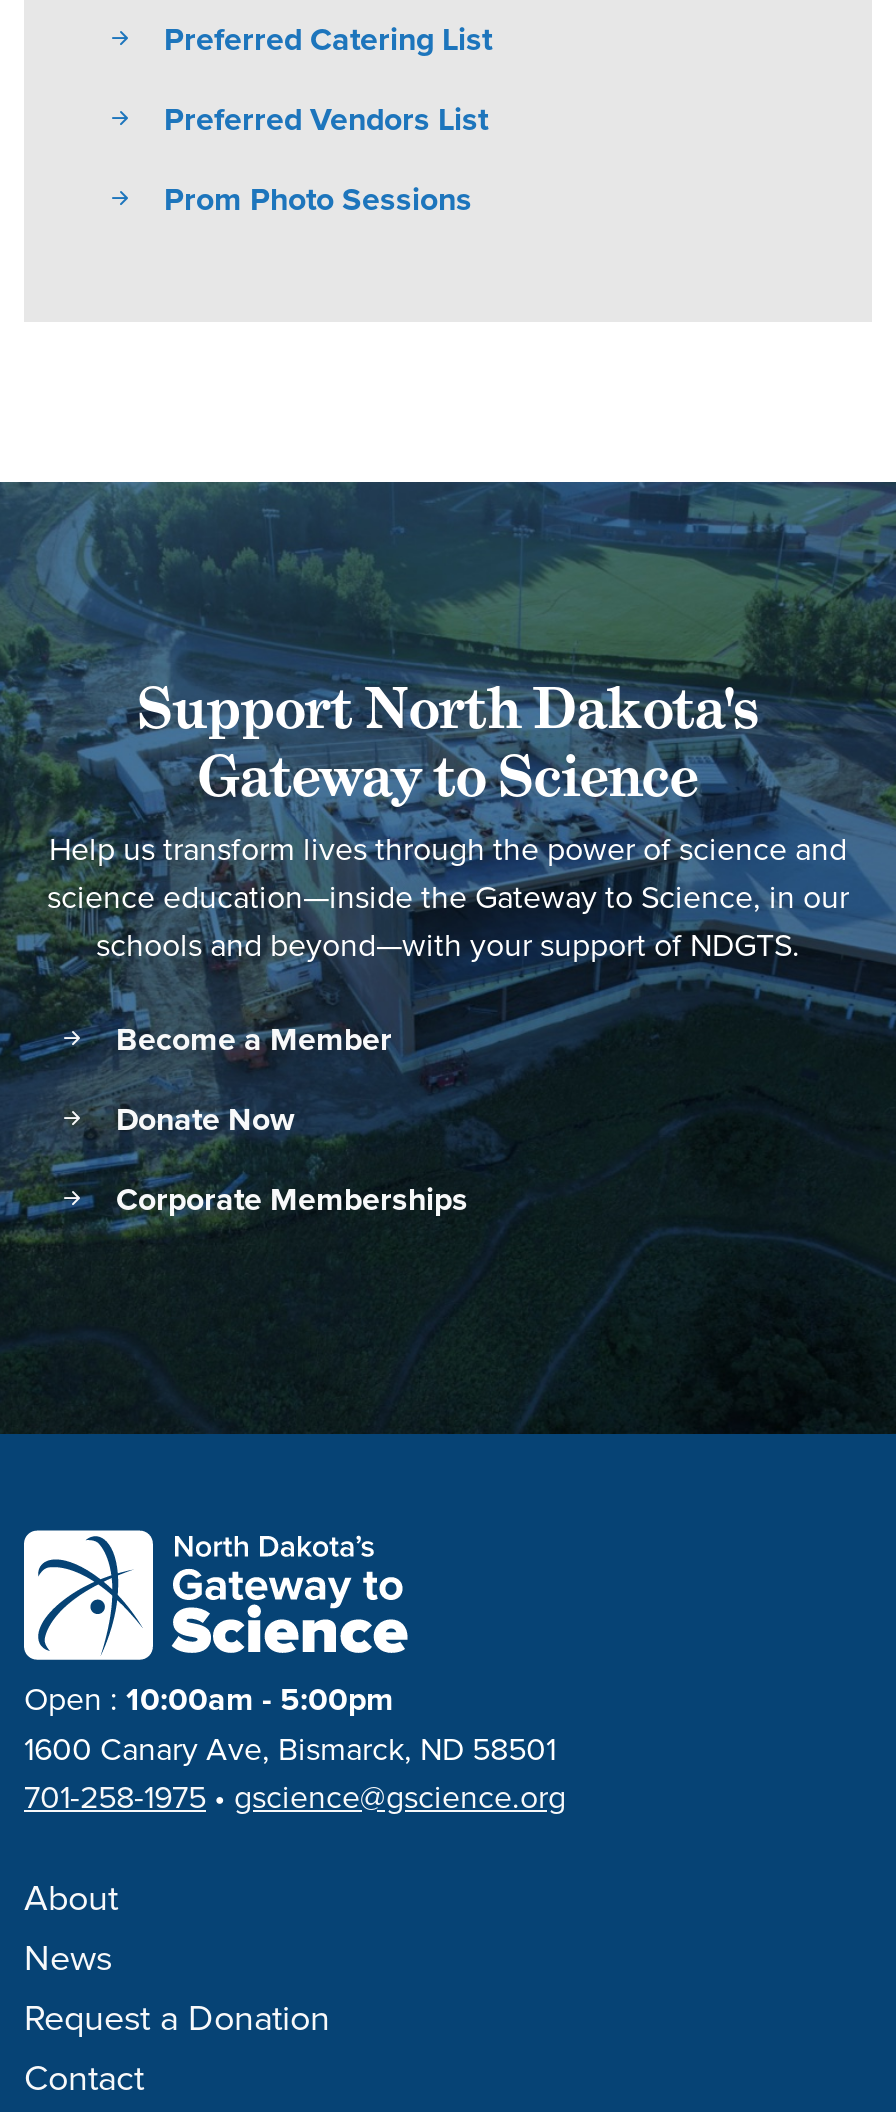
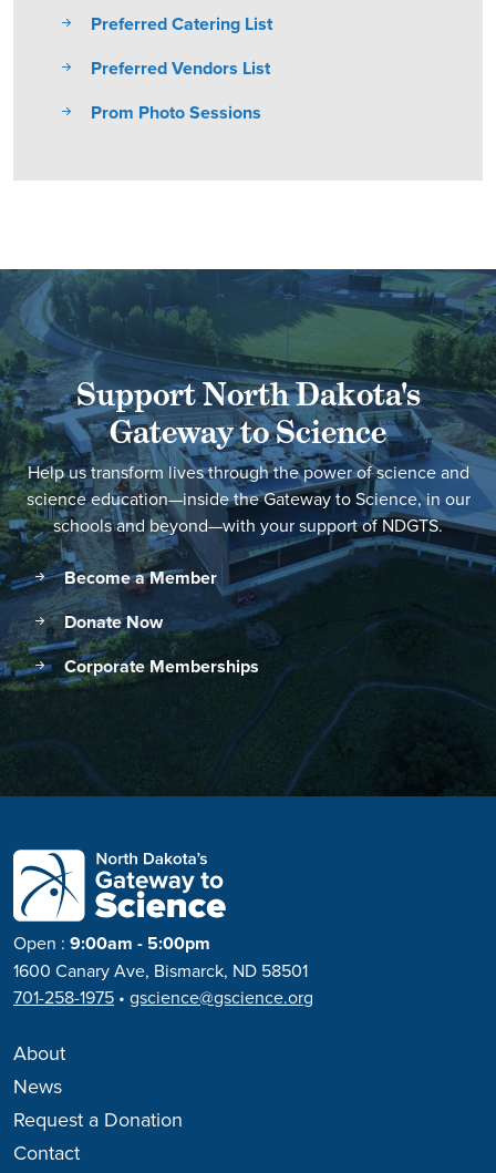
- Open: 10:00am - 5:00pm
+ Open: 9:00am - 5:00pm
